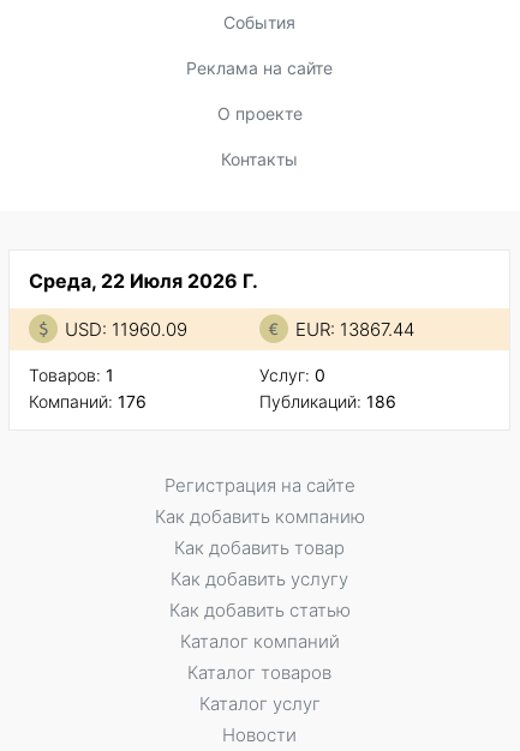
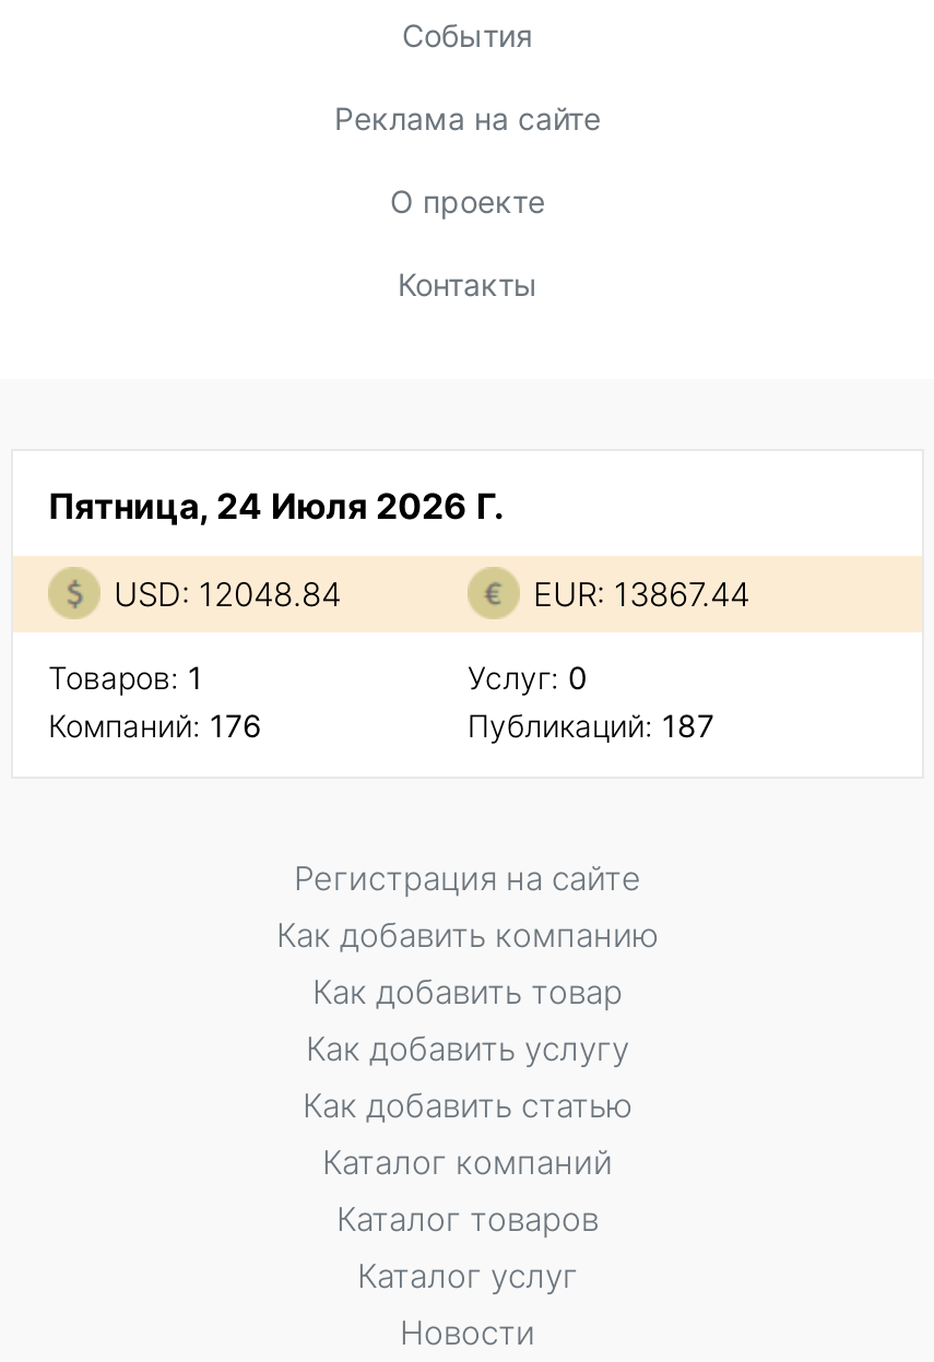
- Среда, 22 Июля 2026 Г.
+ Пятница, 24 Июля 2026 Г.

- USD: 11960.09
+ USD: 12048.84

- Публикаций: 186
+ Публикаций: 187
